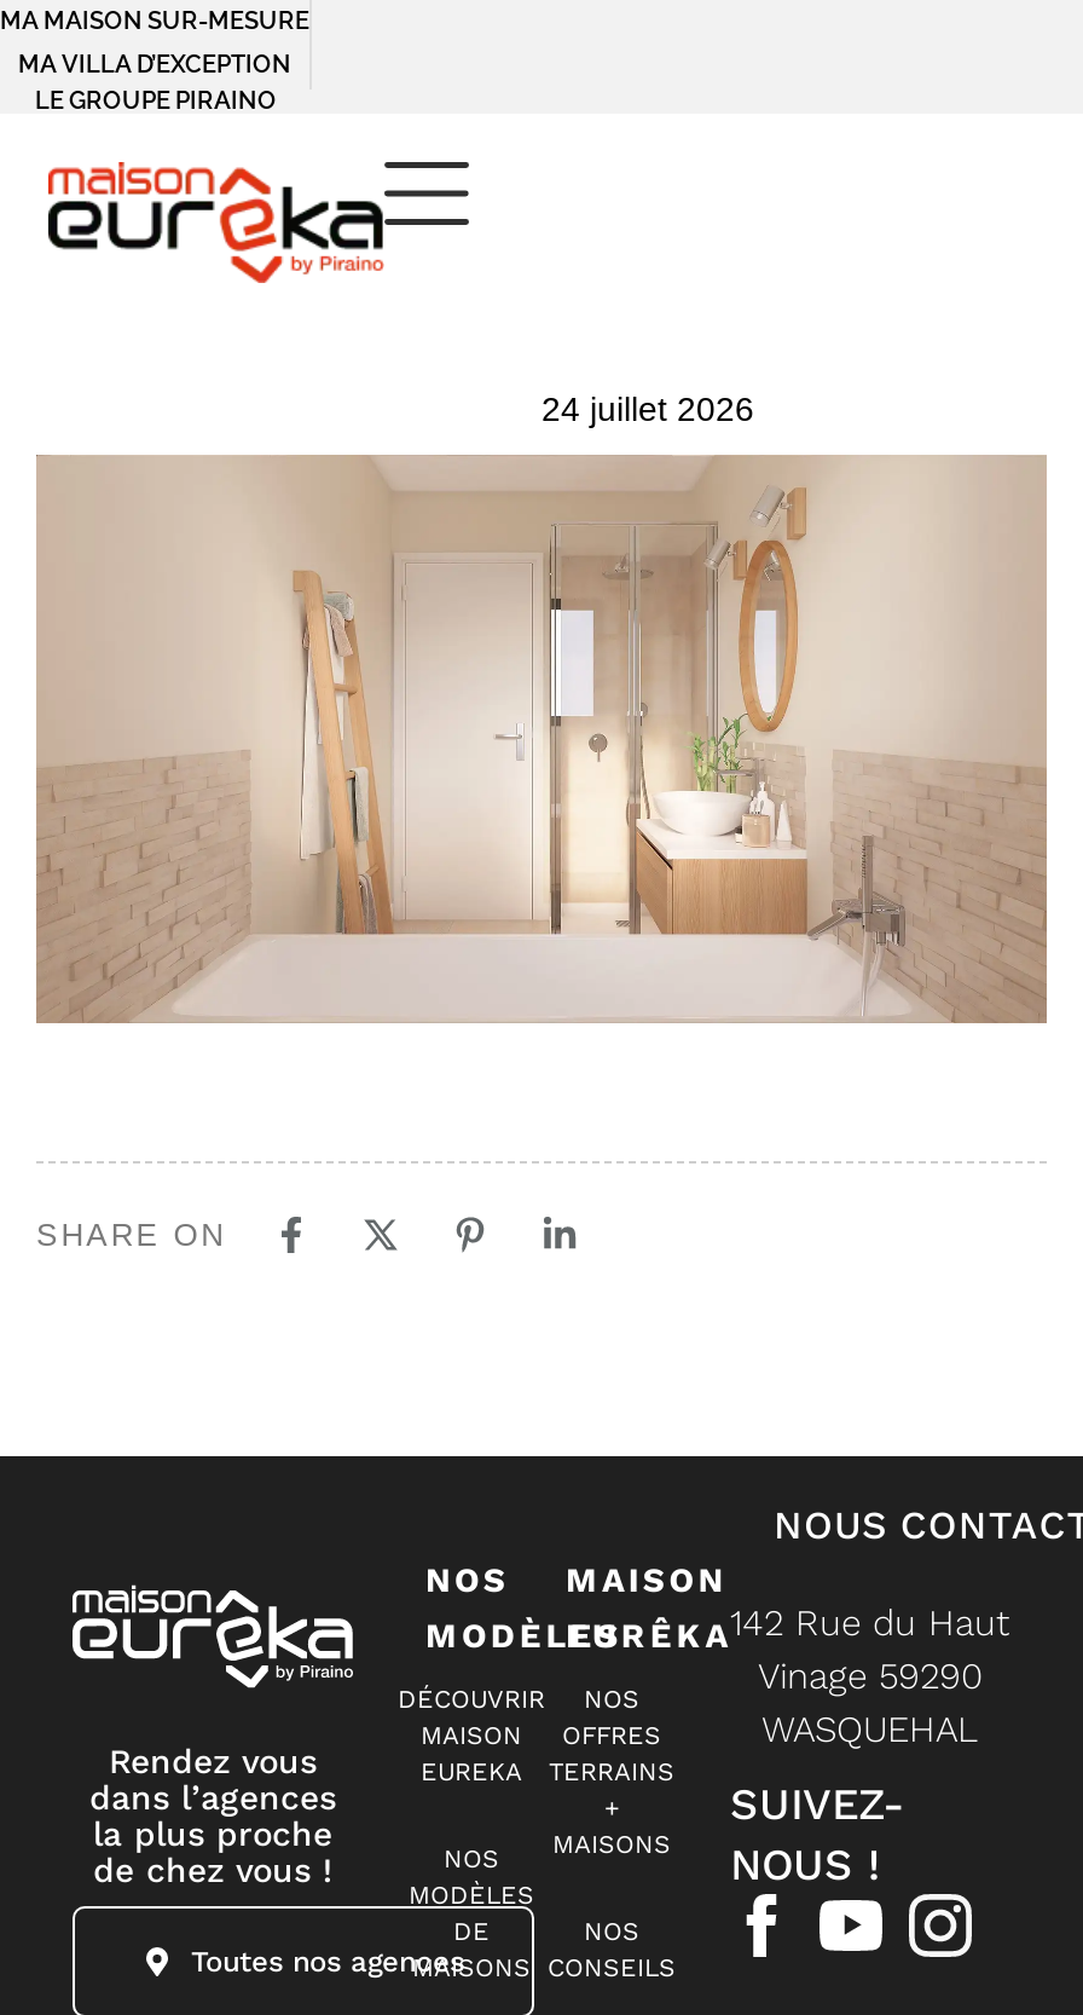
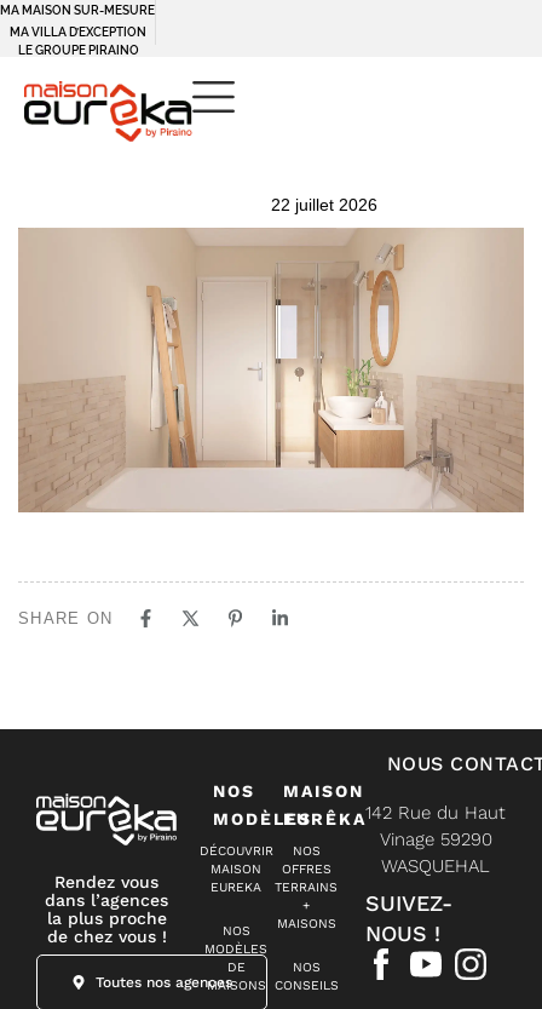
- 24 juillet 2026
+ 22 juillet 2026
